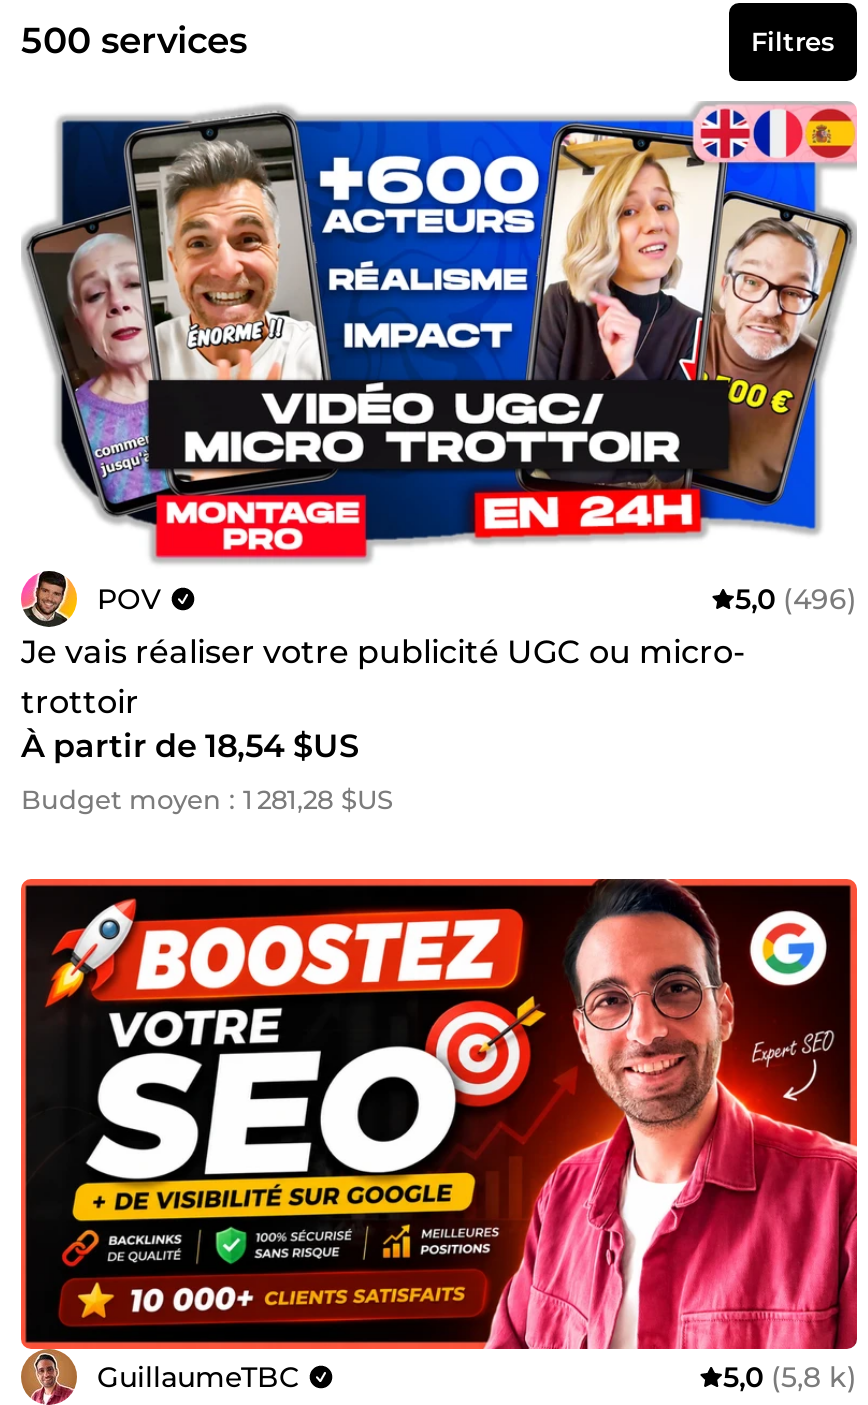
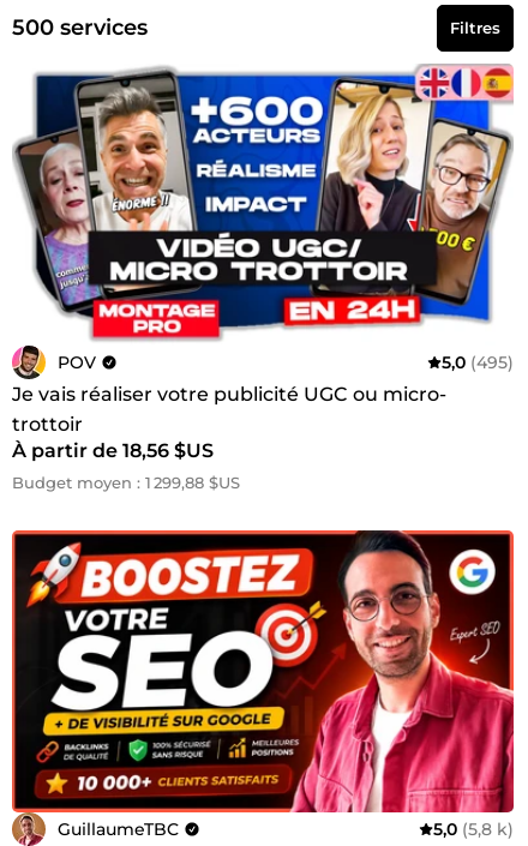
- 5,0 (496)
+ 5,0 (495)

- À partir de 18,54 $US
+ À partir de 18,56 $US

- Budget moyen : 1 281,28 $US
+ Budget moyen : 1 299,88 $US
